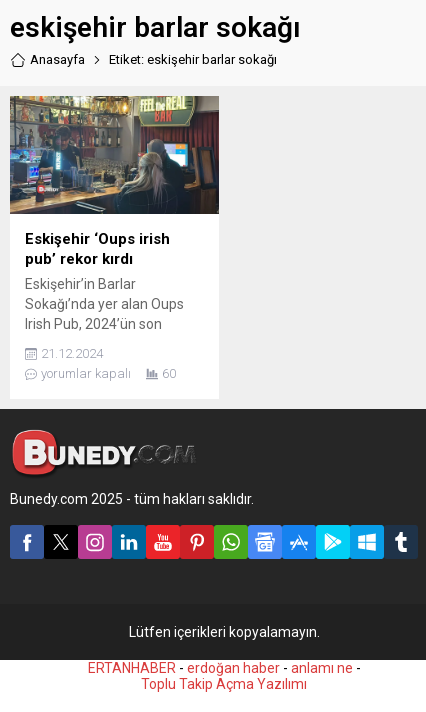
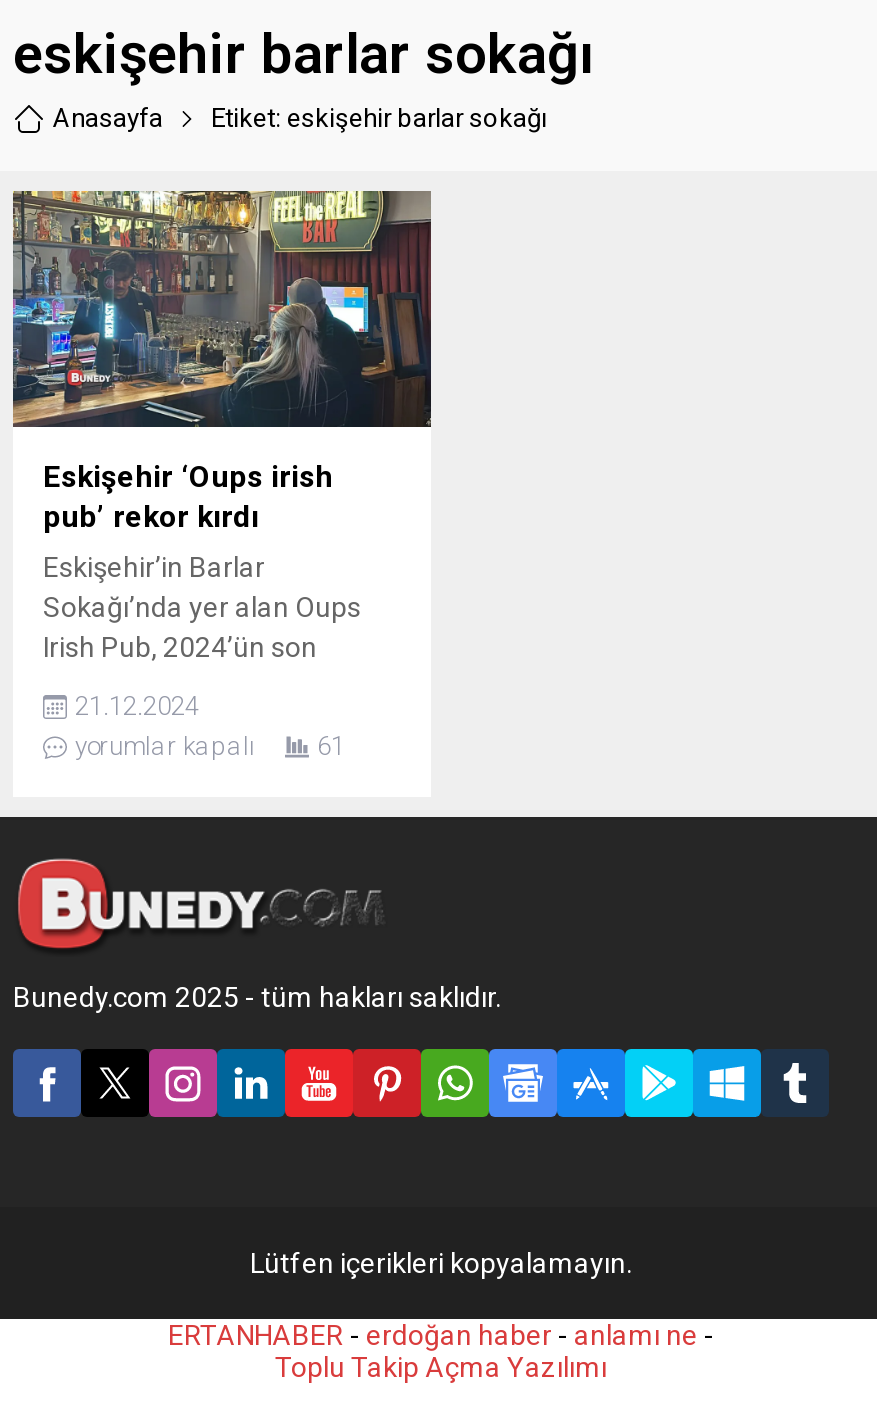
- 60
+ 61
